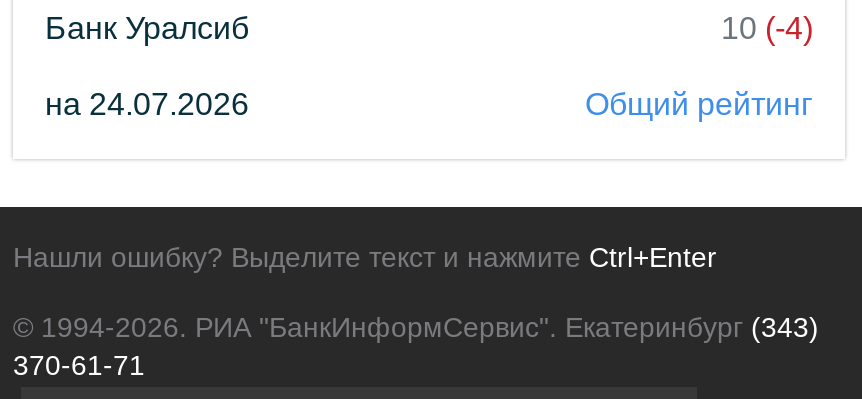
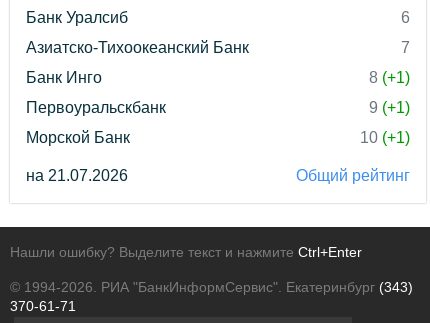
- 10 (-4)
- на 24.07.2026
+ 6
+ Азиатско-Тихоокеанский Банк
+ 7
+ Банк Инго
+ 8 (+1)
+ Первоуральскбанк
+ 9 (+1)
+ Морской Банк
+ 10 (+1)
+ на 21.07.2026
